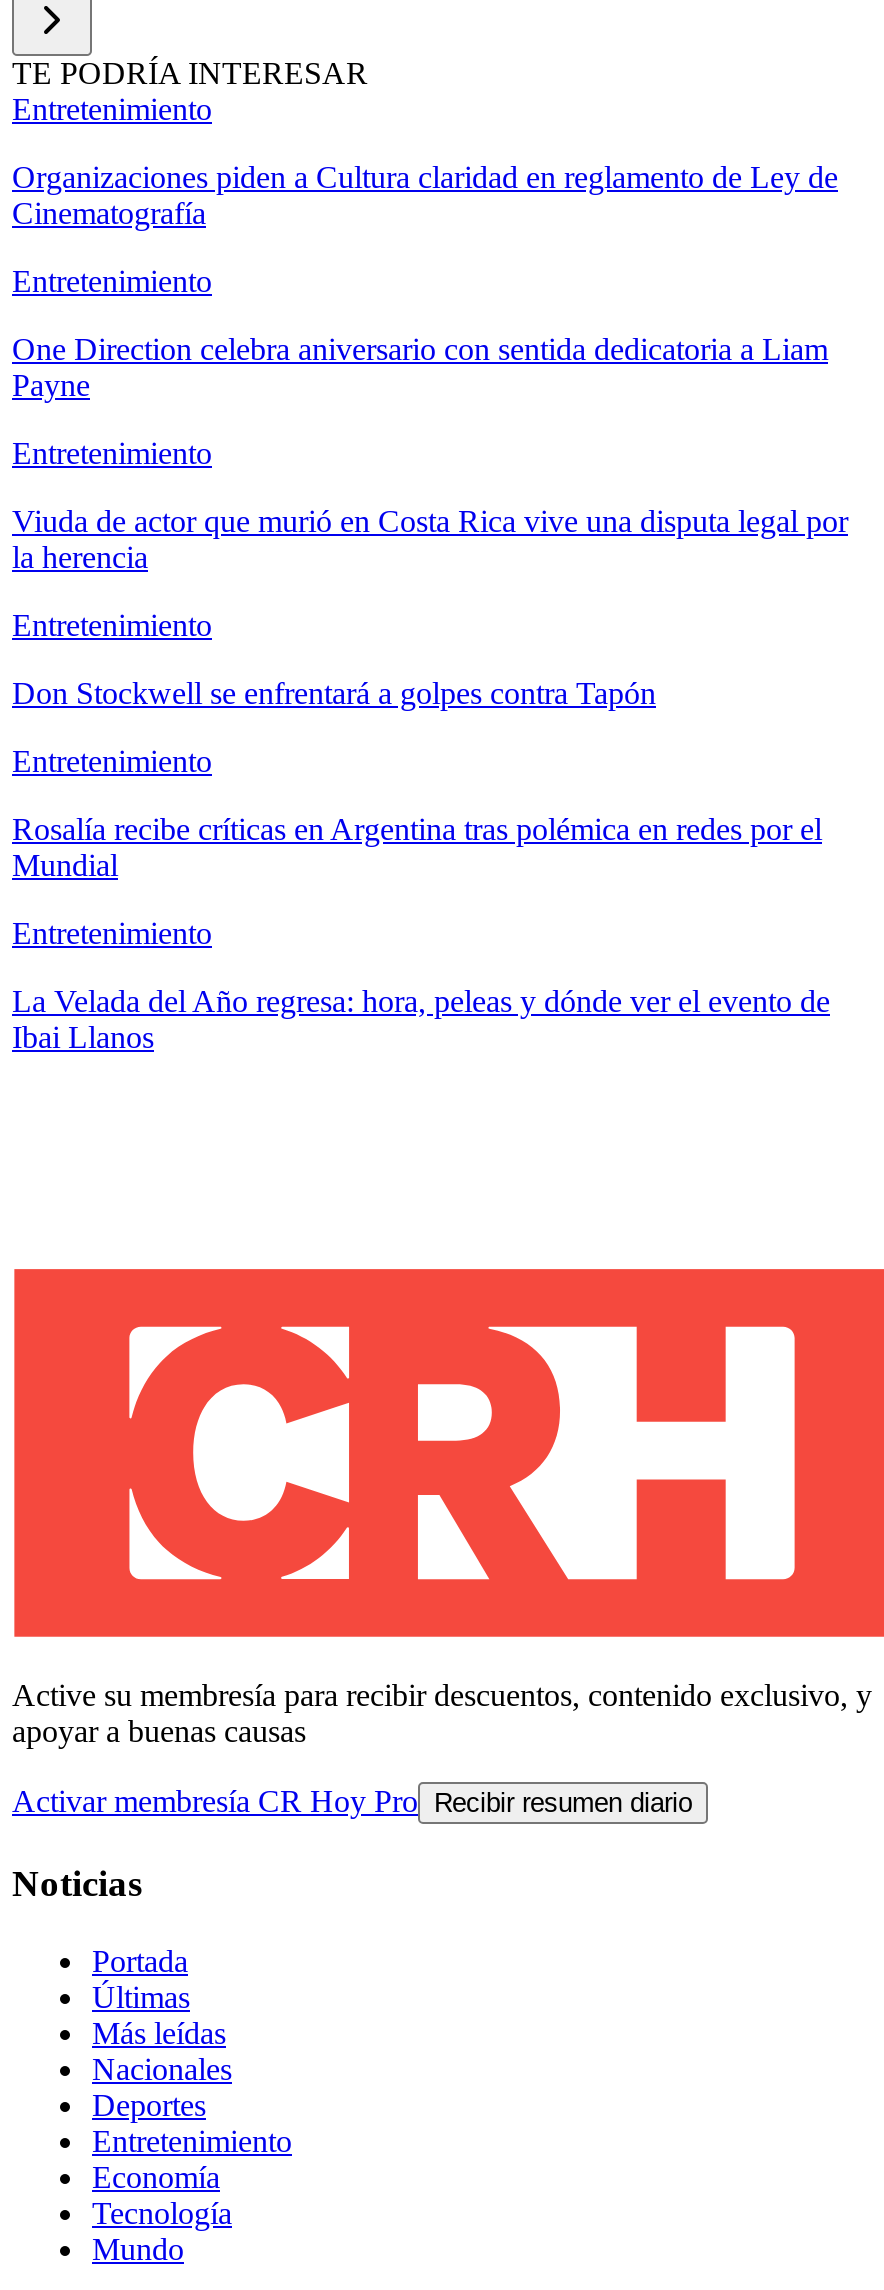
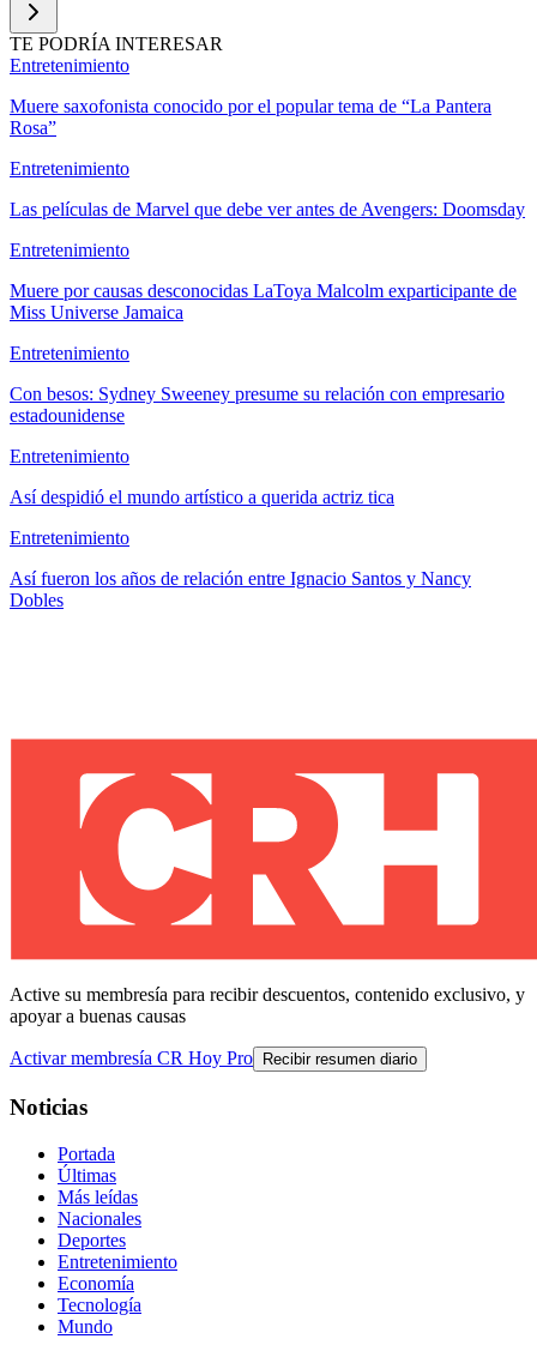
- Organizaciones piden a Cultura claridad en reglamento de Ley de
- Cinematografía
+ Muere saxofonista conocido por el popular tema de “La Pantera
+ Rosa”

- One Direction celebra aniversario con sentida dedicatoria a Liam
- Payne
+ Las películas de Marvel que debe ver antes de Avengers: Doomsday

- Viuda de actor que murió en Costa Rica vive una disputa legal por
- la herencia
+ Muere por causas desconocidas LaToya Malcolm exparticipante de
+ Miss Universe Jamaica

- Don Stockwell se enfrentará a golpes contra Tapón
+ Con besos: Sydney Sweeney presume su relación con empresario
+ estadounidense

- Rosalía recibe críticas en Argentina tras polémica en redes por el
- Mundial
+ Así despidió el mundo artístico a querida actriz tica

- La Velada del Año regresa: hora, peleas y dónde ver el evento de
- Ibai Llanos
+ Así fueron los años de relación entre Ignacio Santos y Nancy
+ Dobles
